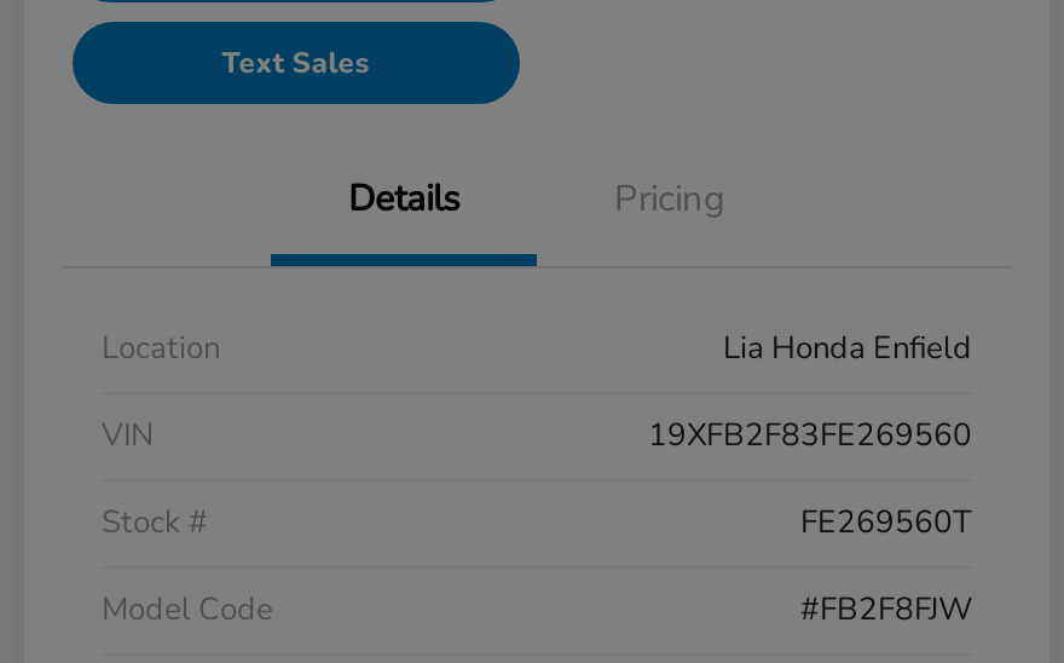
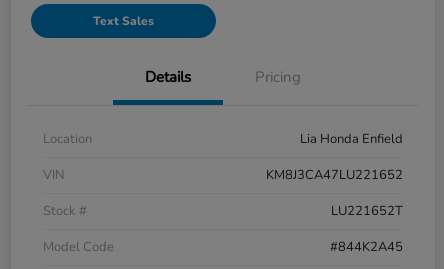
- 19XFB2F83FE269560
+ KM8J3CA47LU221652

- FE269560T
+ LU221652T

- #FB2F8FJW
+ #844K2A45
